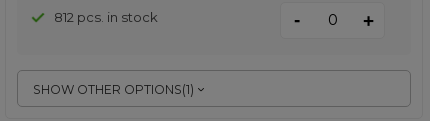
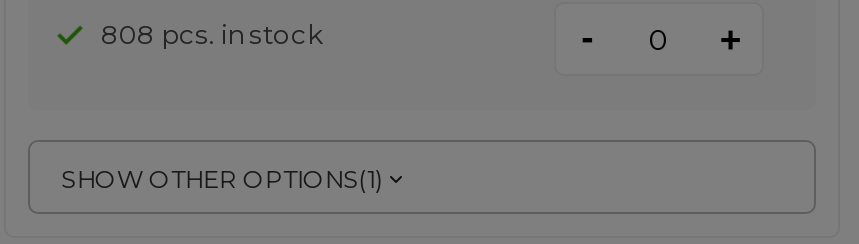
- 812 pcs. in stock
+ 808 pcs. in stock
